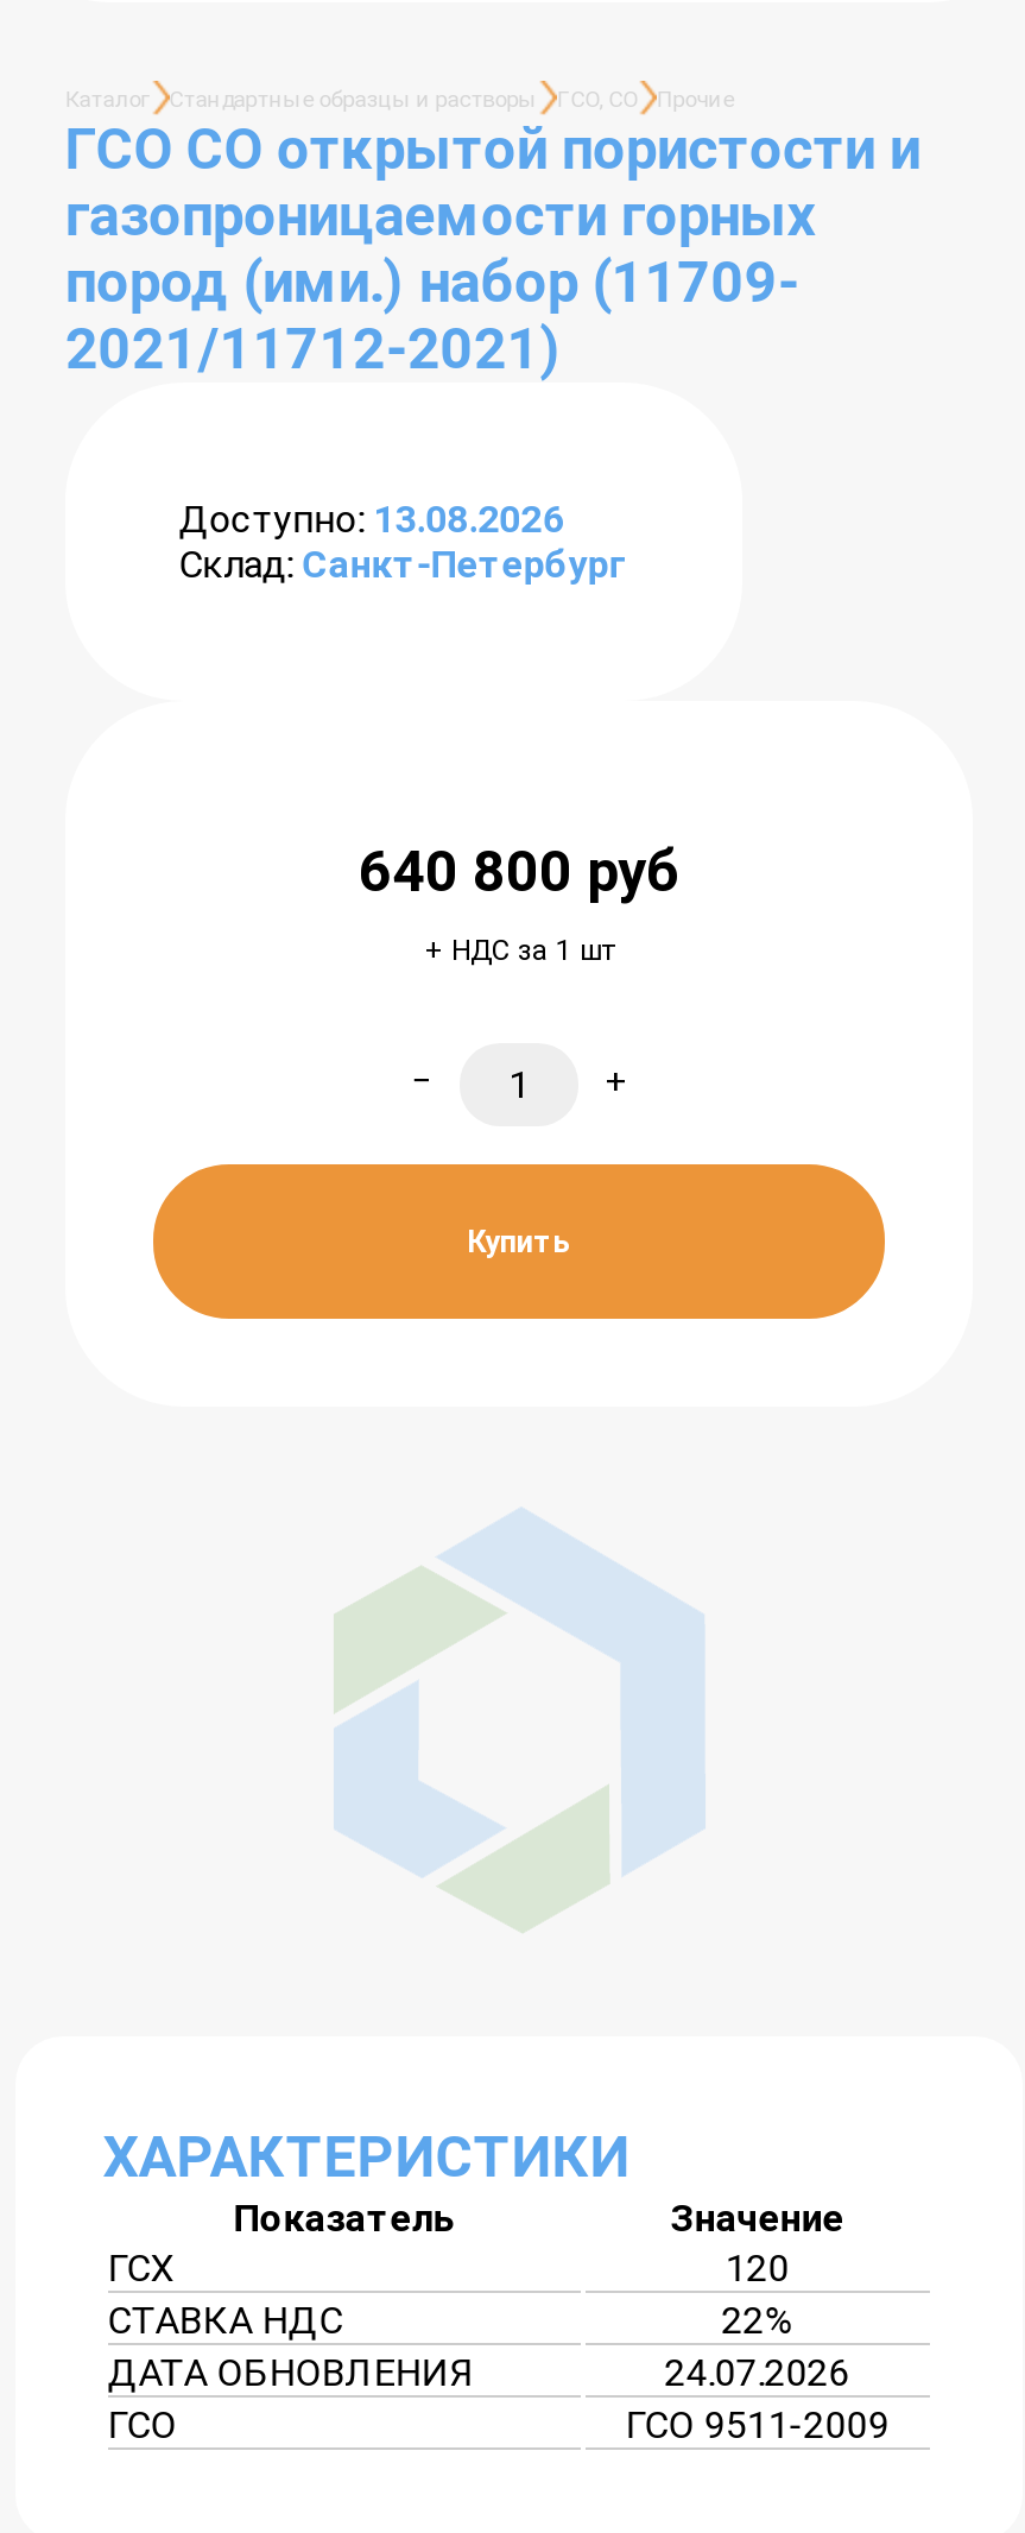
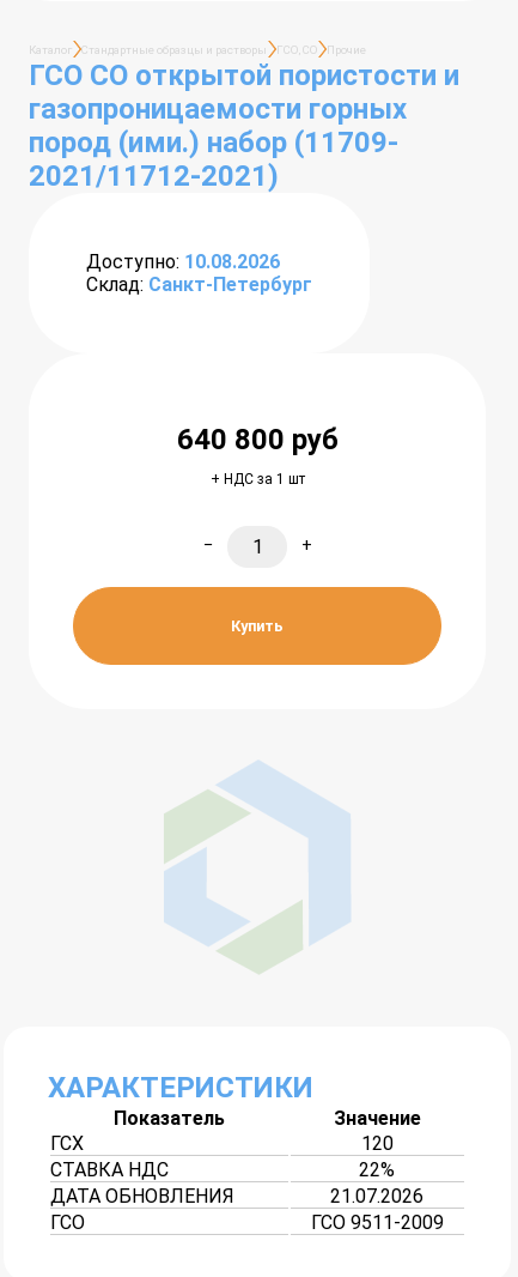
- Доступно: 13.08.2026
+ Доступно: 10.08.2026

- 24.07.2026
+ 21.07.2026
